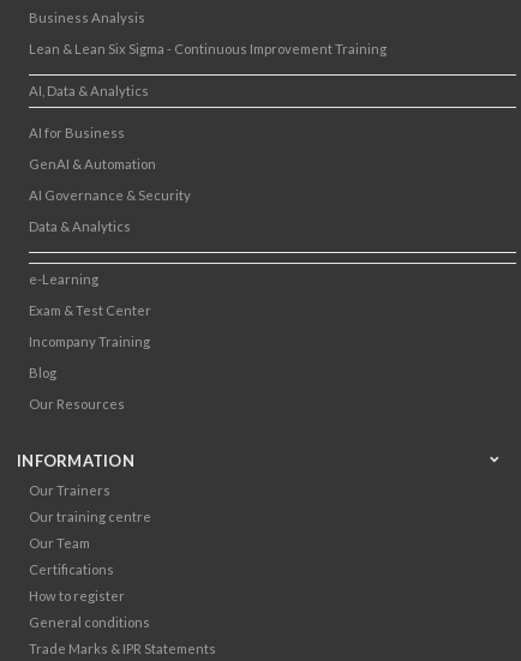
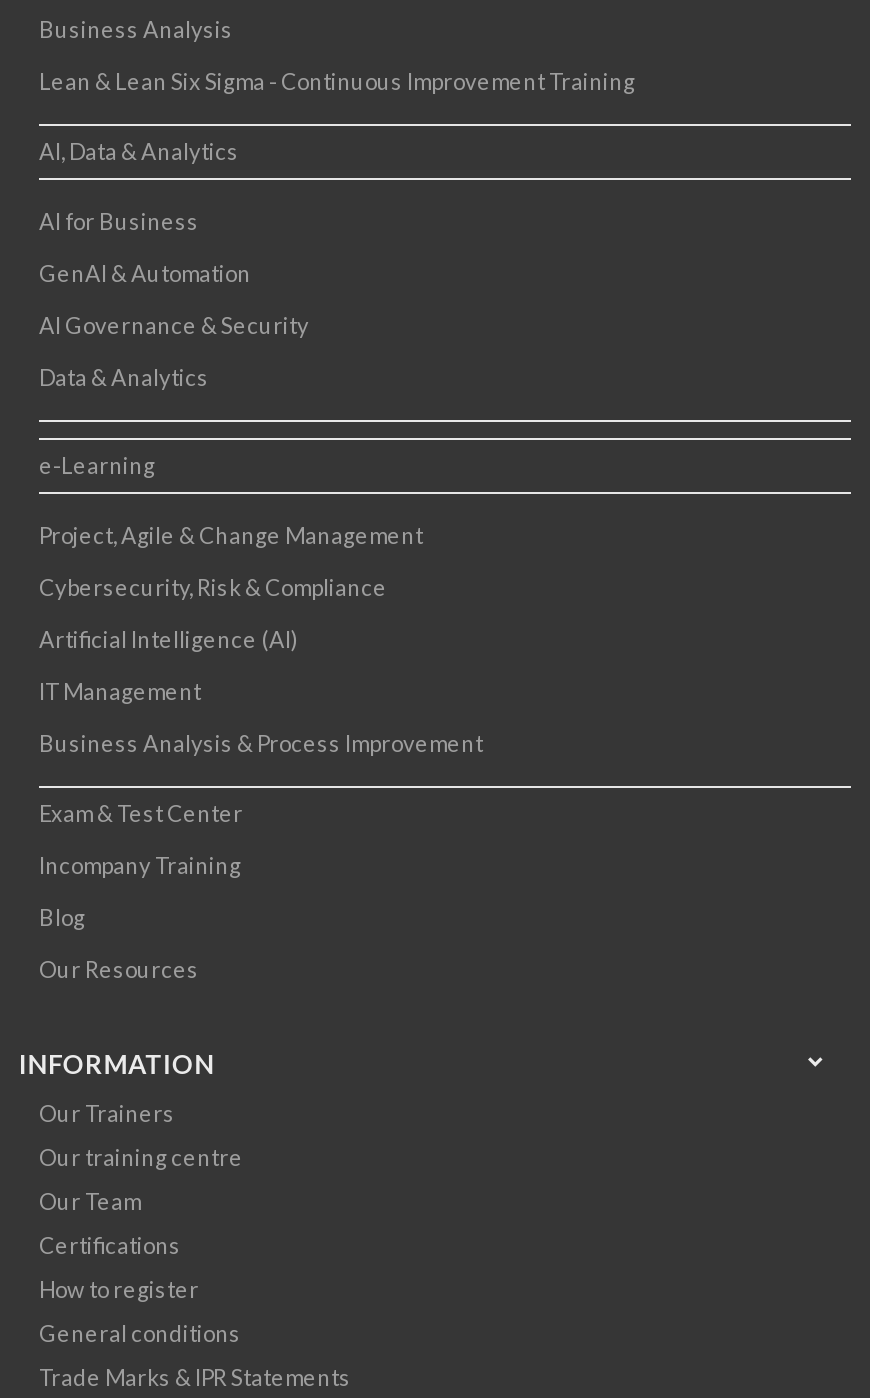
+ Project, Agile & Change Management
+ Cybersecurity, Risk & Compliance
+ Artificial Intelligence (AI)
+ IT Management
+ Business Analysis & Process Improvement
